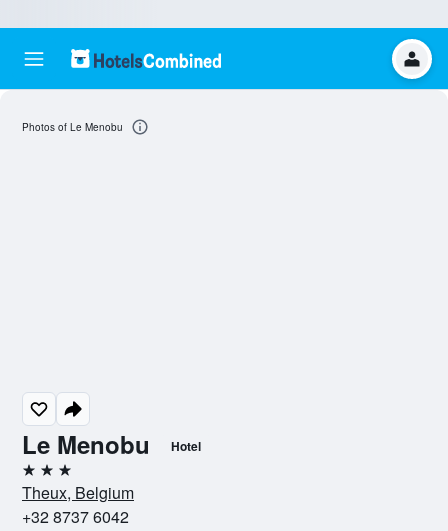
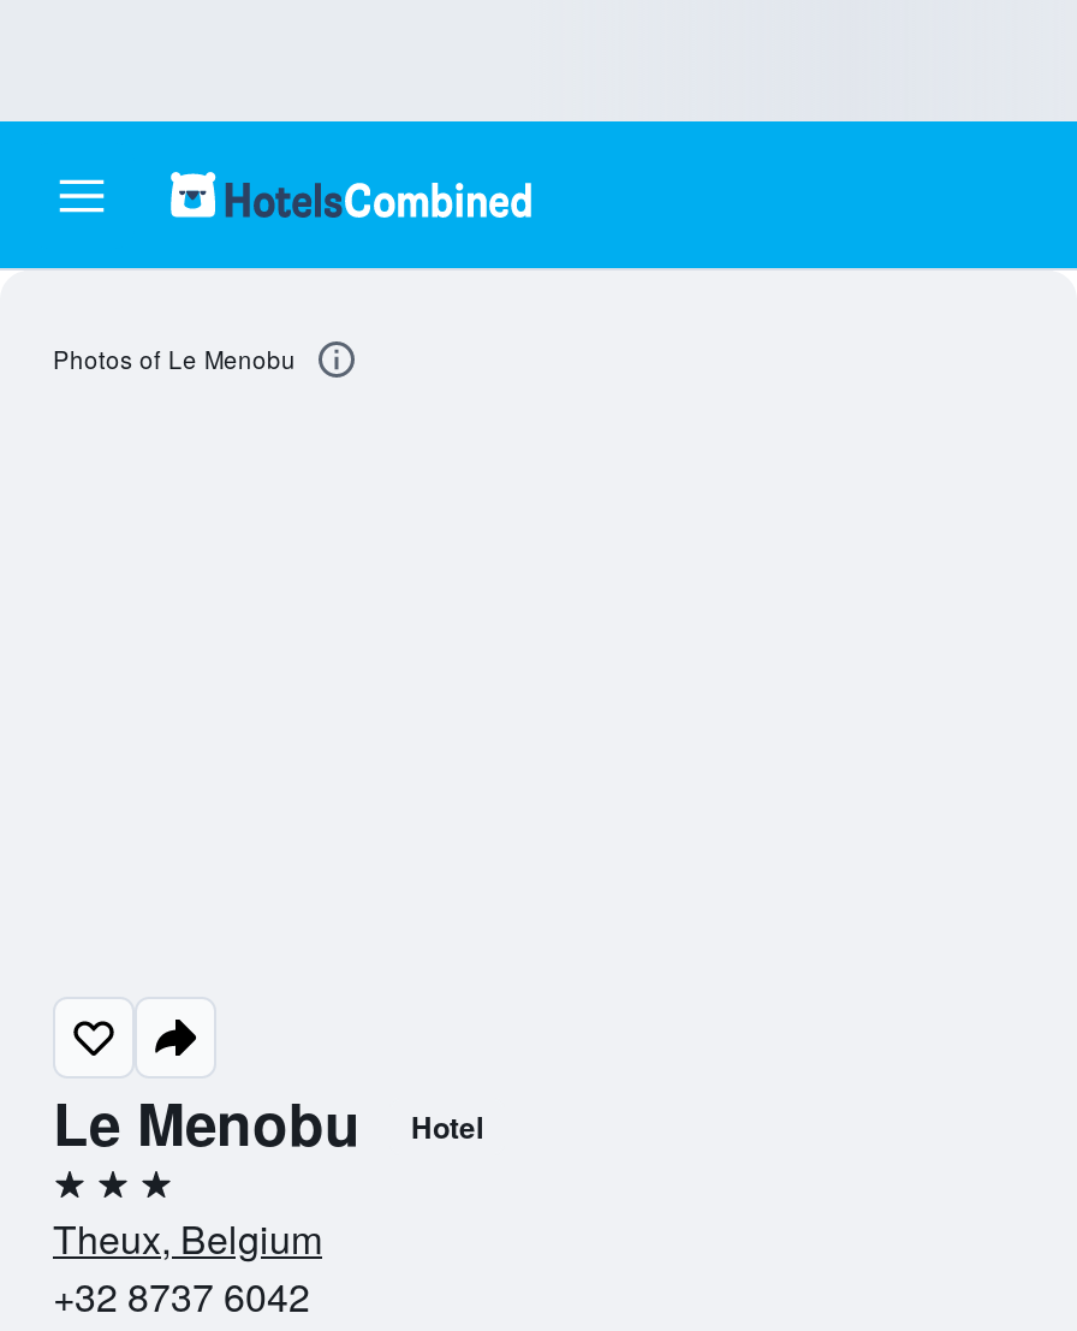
- [image]
